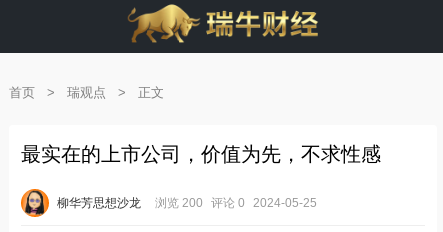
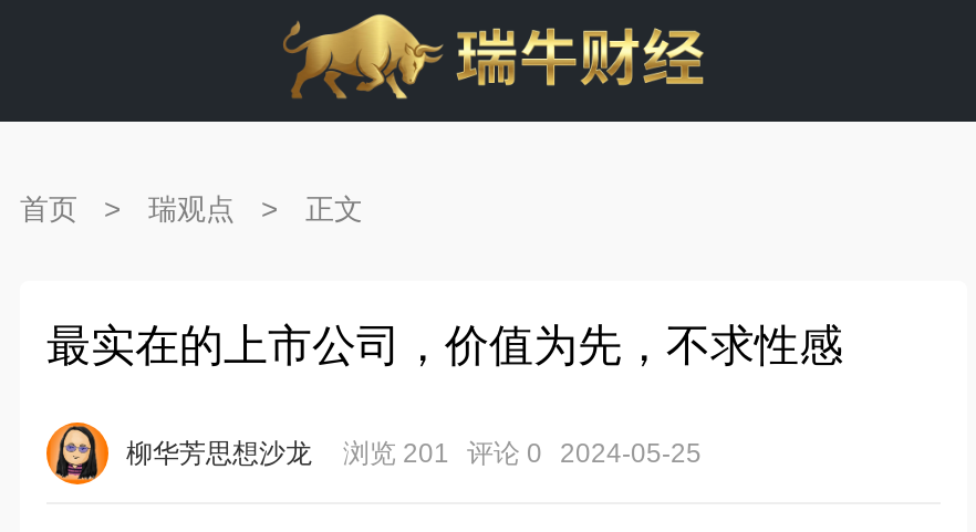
- 柳华芳思想沙龙 浏览 200 评论 0 2024-05-25
+ 柳华芳思想沙龙 浏览 201 评论 0 2024-05-25
